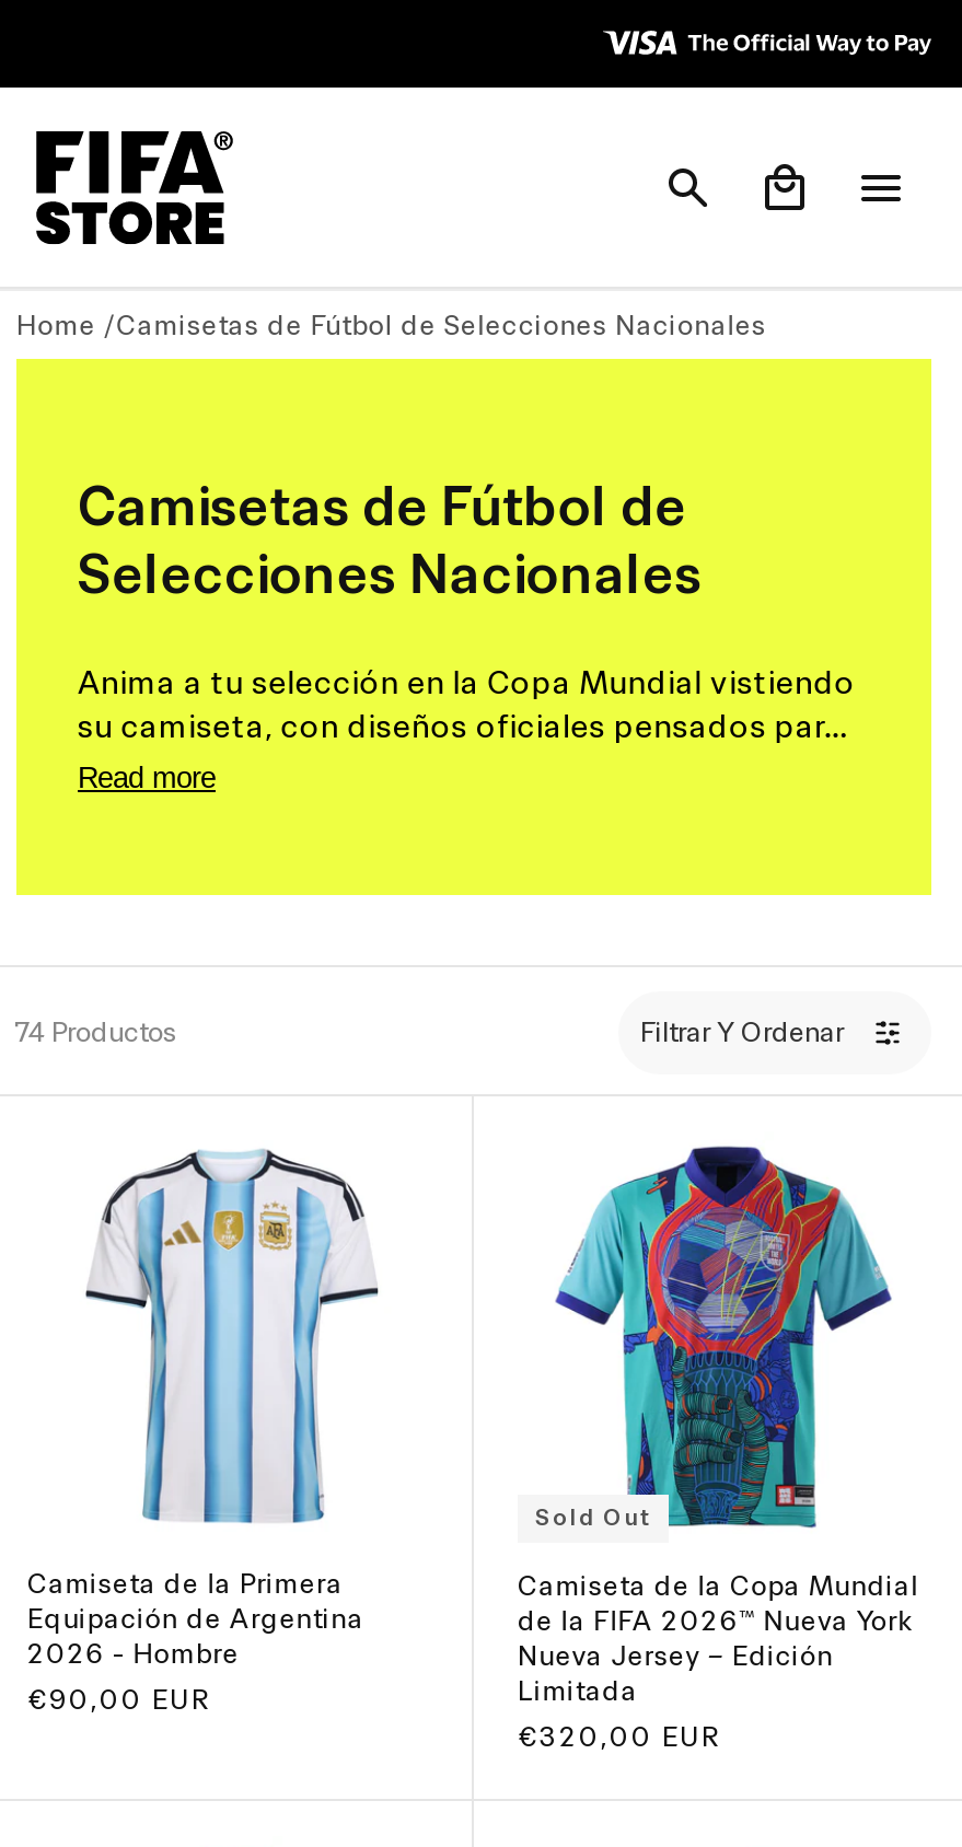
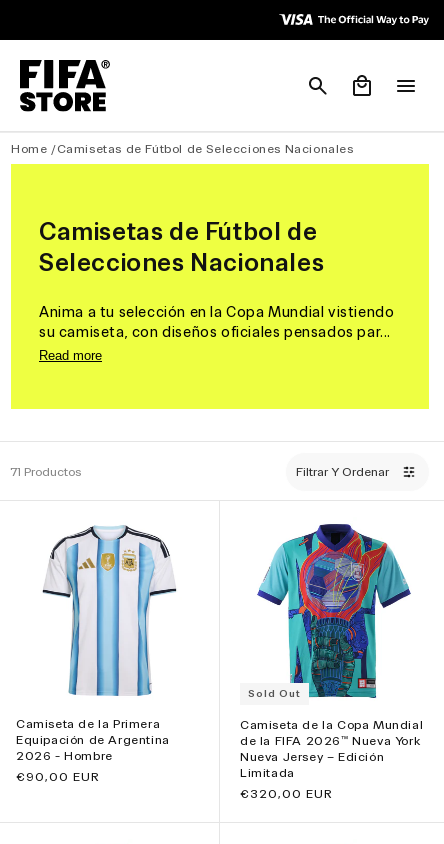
- 74 Productos
+ 71 Productos
